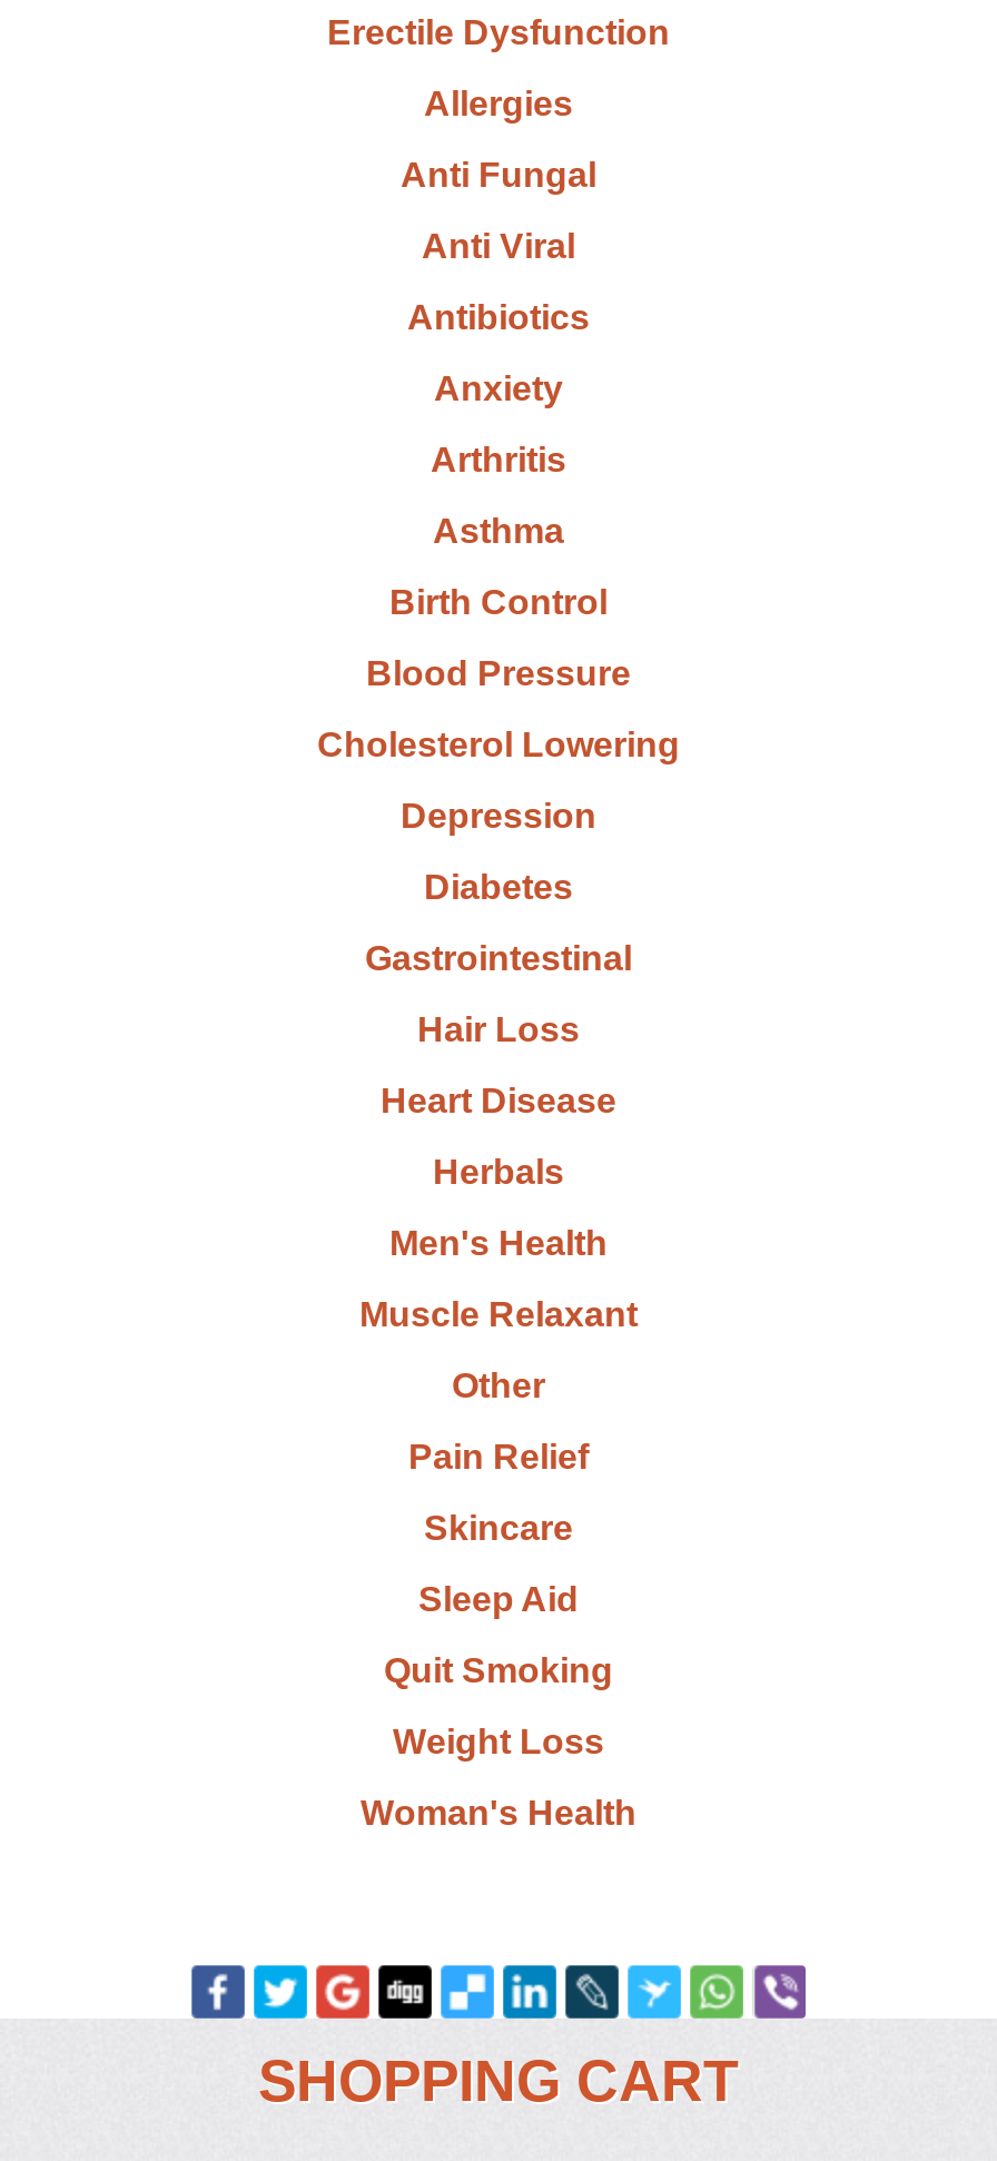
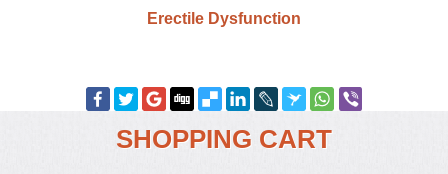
- Allergies
- Anti Fungal
- Anti Viral
- Antibiotics
- Anxiety
- Arthritis
- Asthma
- Birth Control
- Blood Pressure
- Cholesterol Lowering
- Depression
- Diabetes
- Gastrointestinal
- Hair Loss
- Heart Disease
- Herbals
- Men's Health
- Muscle Relaxant
- Other
- Pain Relief
- Skincare
- Sleep Aid
- Quit Smoking
- Weight Loss
- Woman's Health
